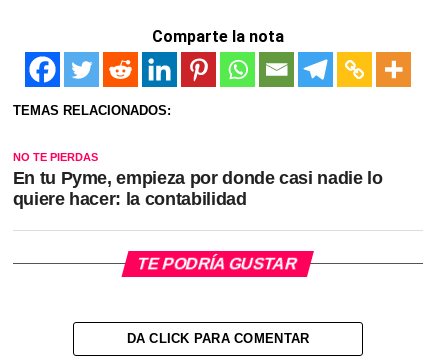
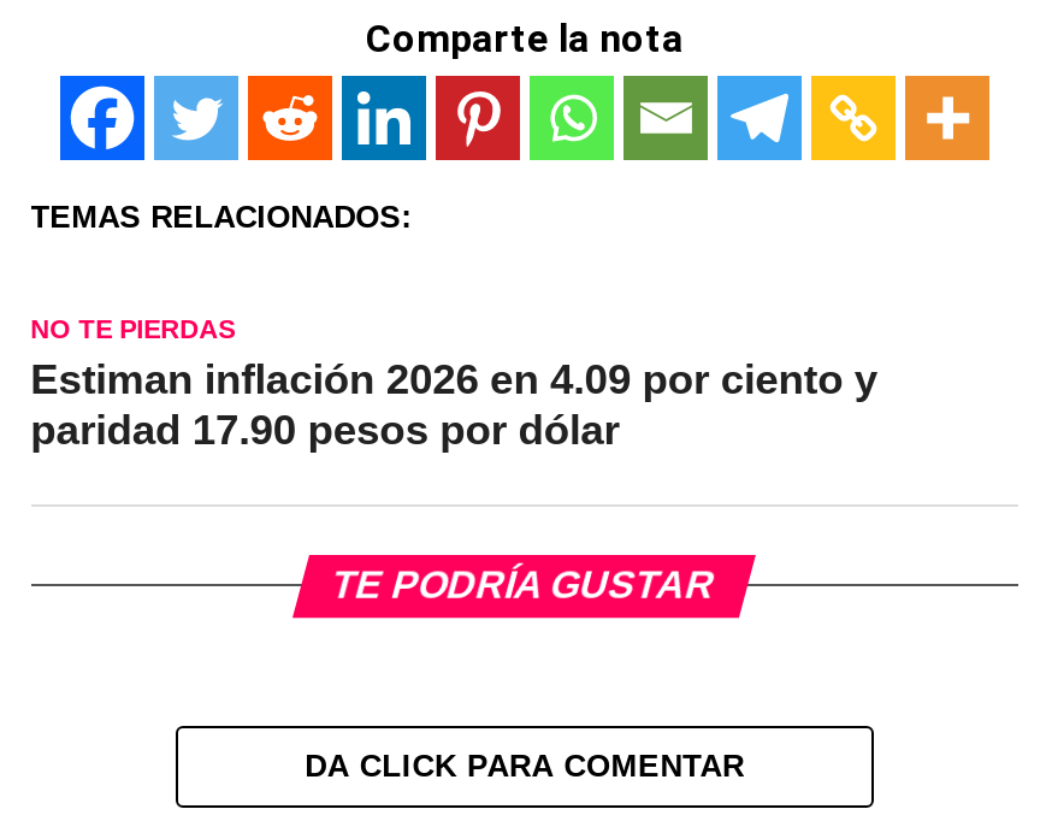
- En tu Pyme, empieza por donde casi nadie lo
- quiere hacer: la contabilidad
+ Estiman inflación 2026 en 4.09 por ciento y
+ paridad 17.90 pesos por dólar
